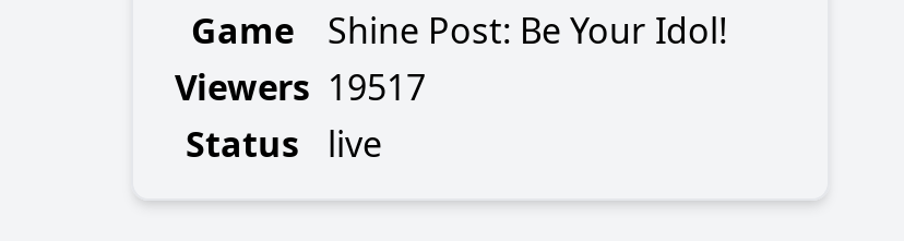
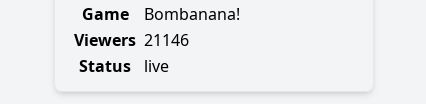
- Shine Post: Be Your Idol!
- Viewers 19517
+ Bombanana!
+ Viewers 21146
